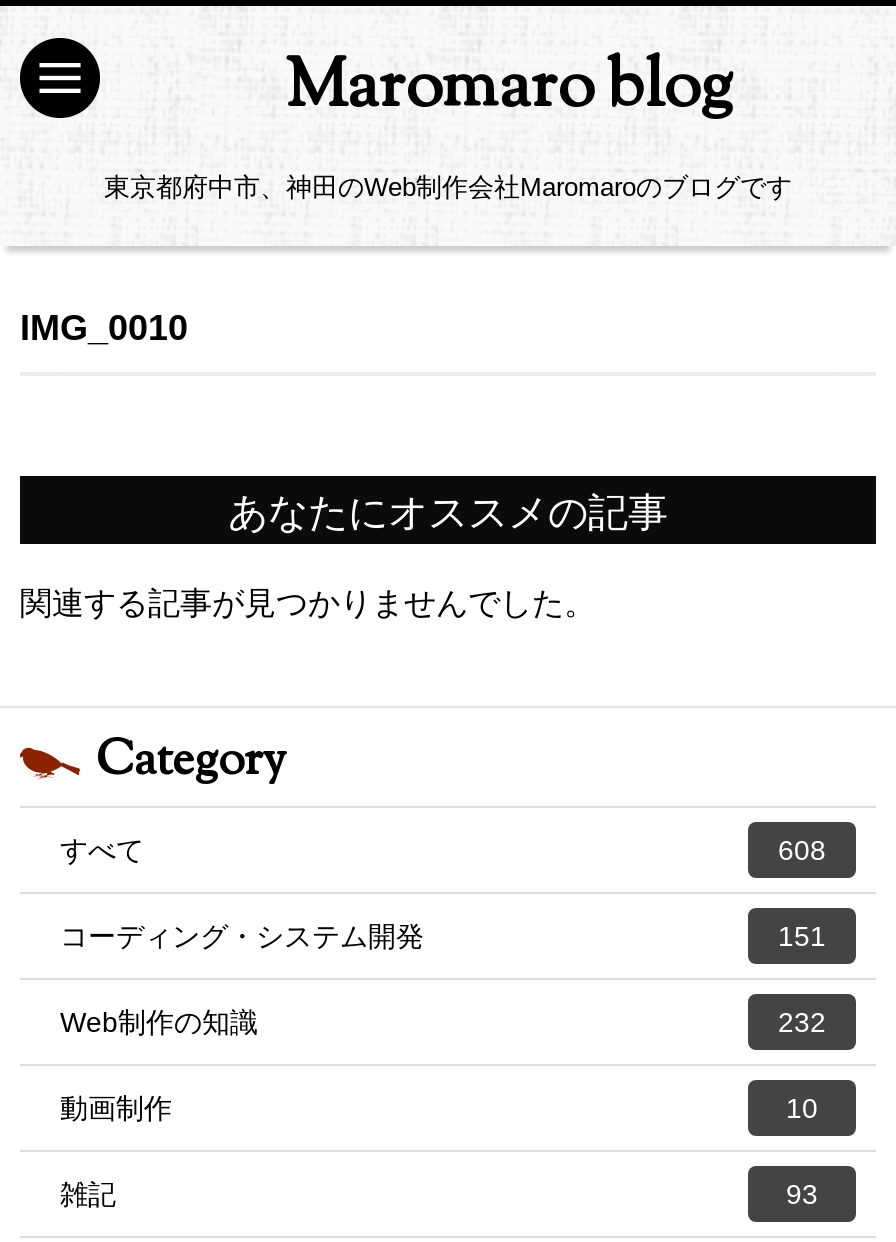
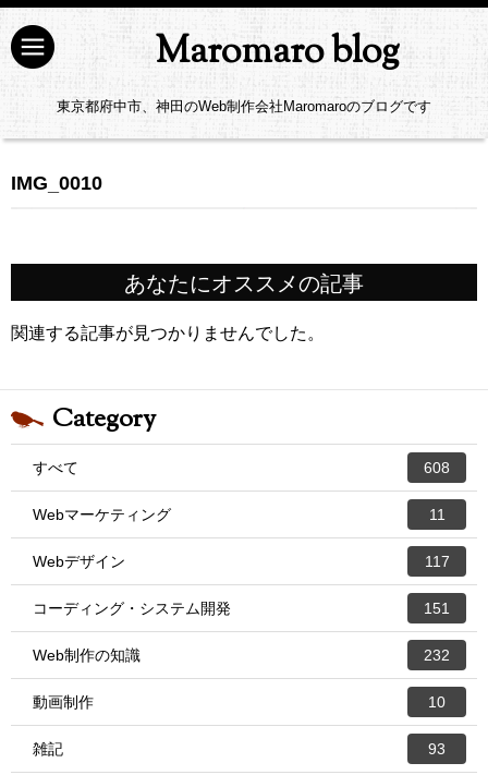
+ Webマーケティング
+ 11
+ Webデザイン
+ 117
